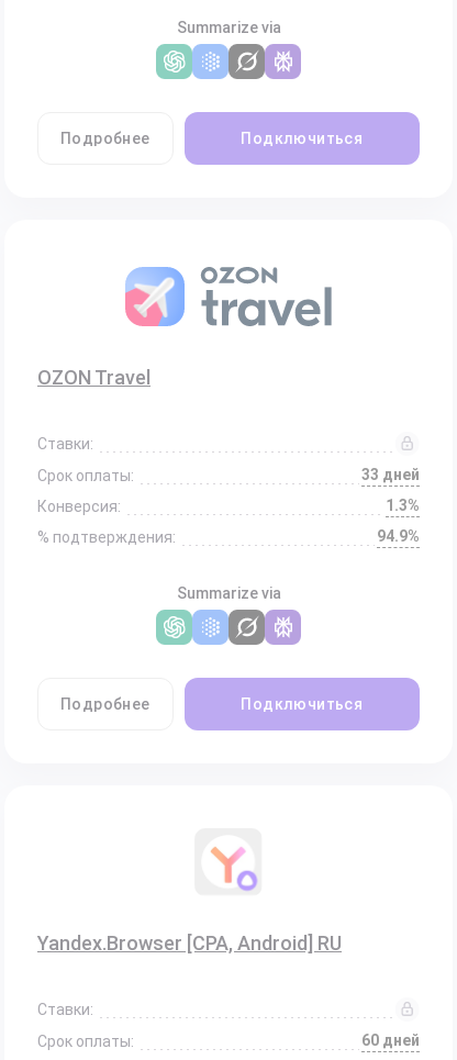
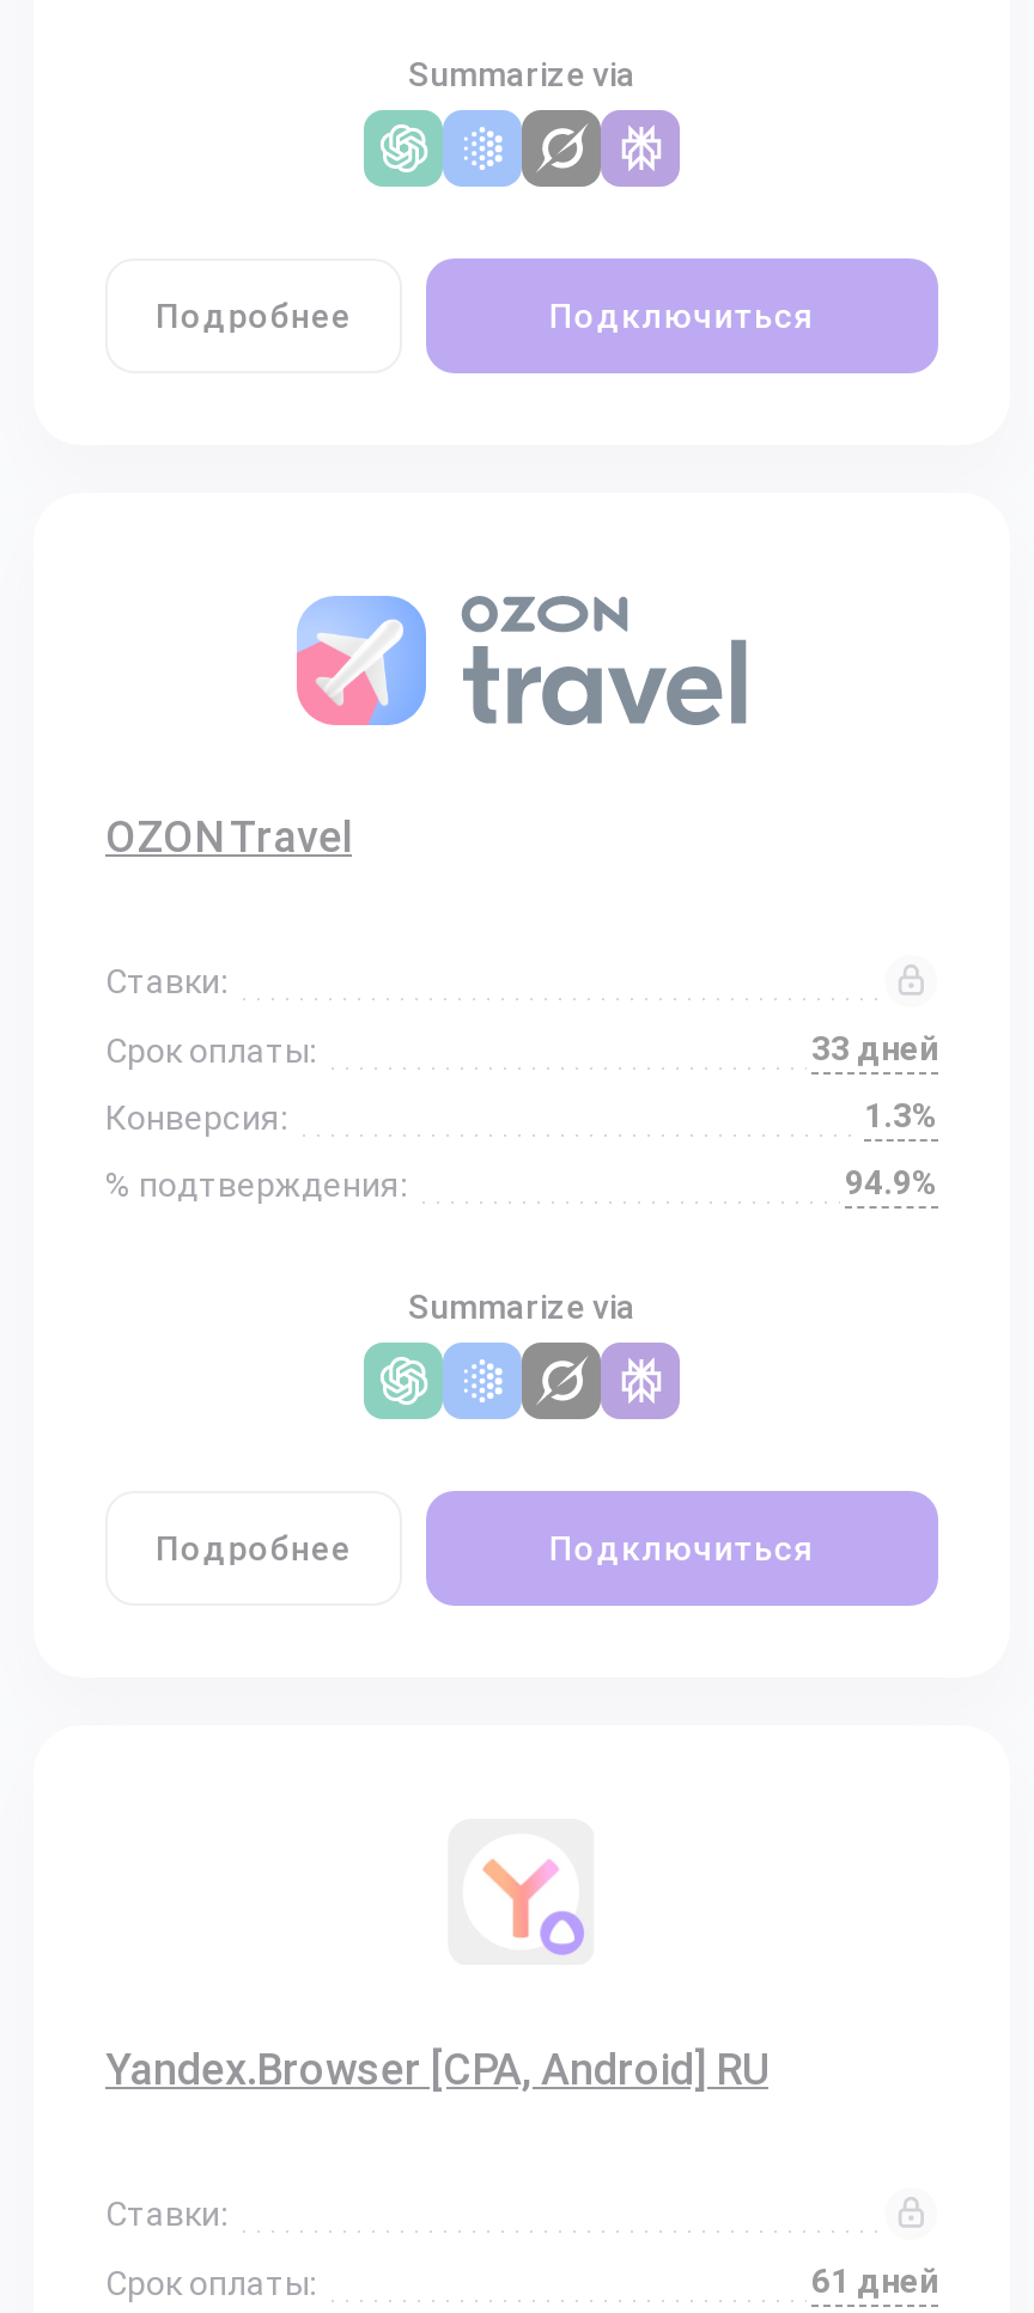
- 60 дней
+ 61 дней
